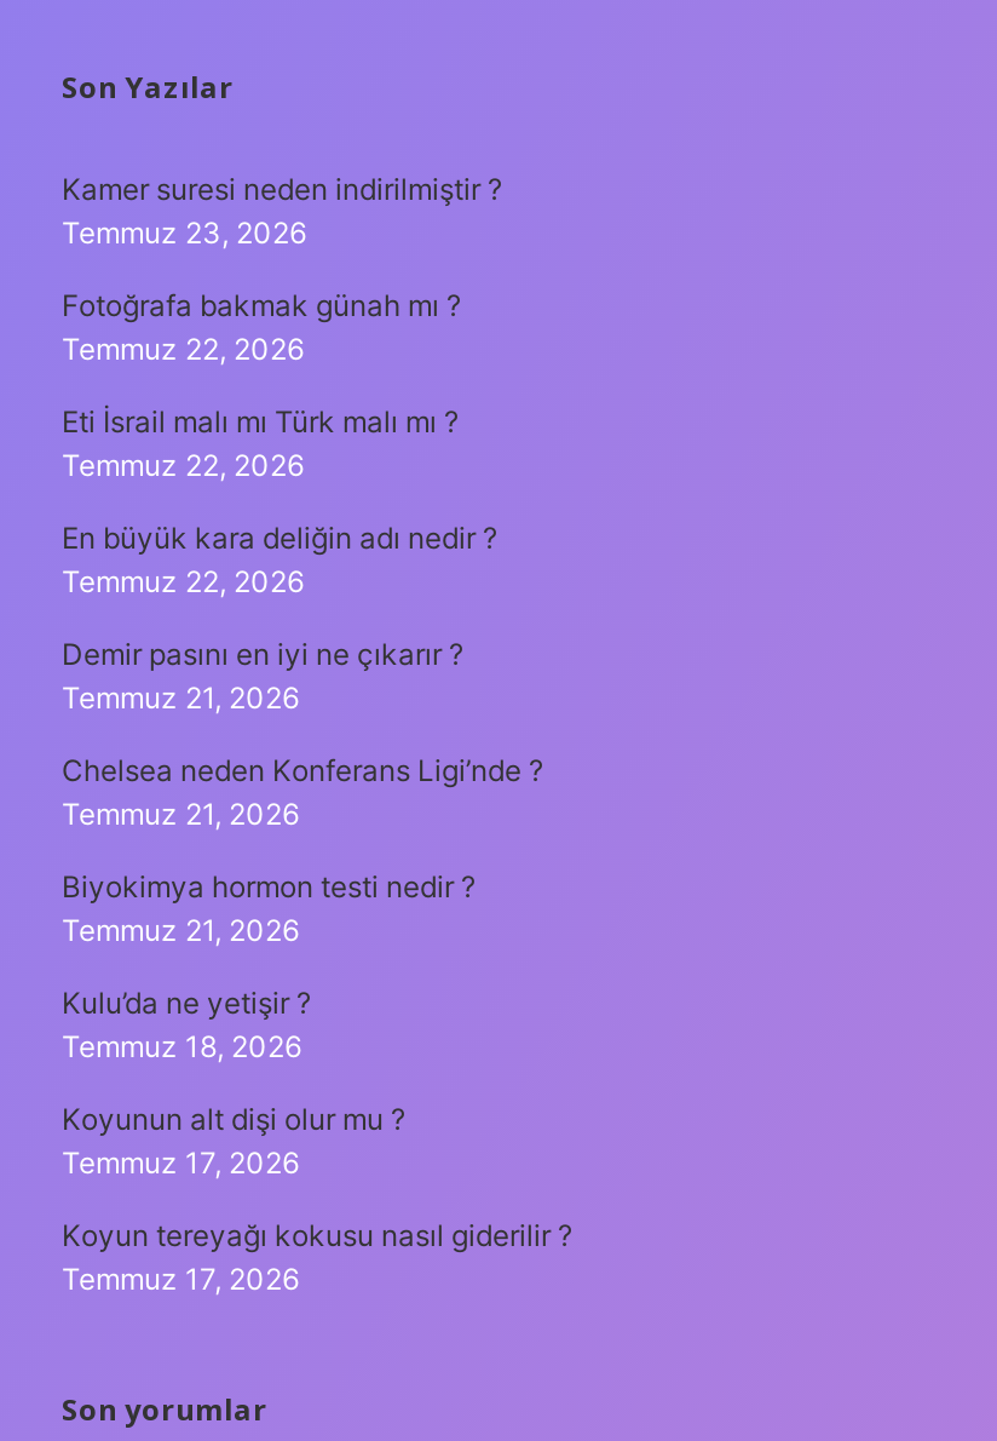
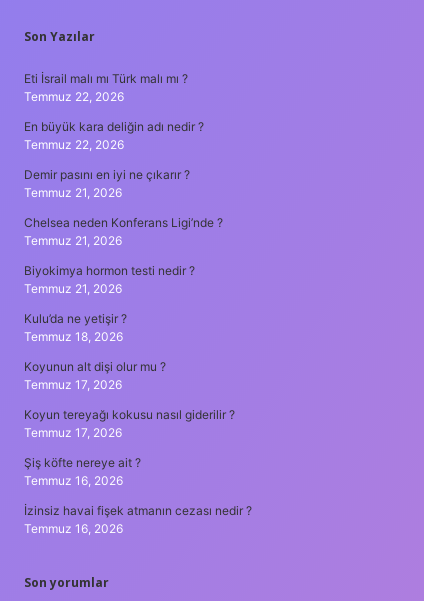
- Kamer suresi neden indirilmiştir ?
- Temmuz 23, 2026
- Fotoğrafa bakmak günah mı ?
- Temmuz 22, 2026

moved up: Eti İsrail malı mı Türk malı mı ? | Temmuz 22, 2026 | En büyük kara deliğin adı nedir ? | ... | Koyun tereyağı kokusu nasıl giderilir ? | Temmuz 17, 2026

+ Şiş köfte nereye ait ?
+ Temmuz 16, 2026
+ İzinsiz havai fişek atmanın cezası nedir ?
+ Temmuz 16, 2026
